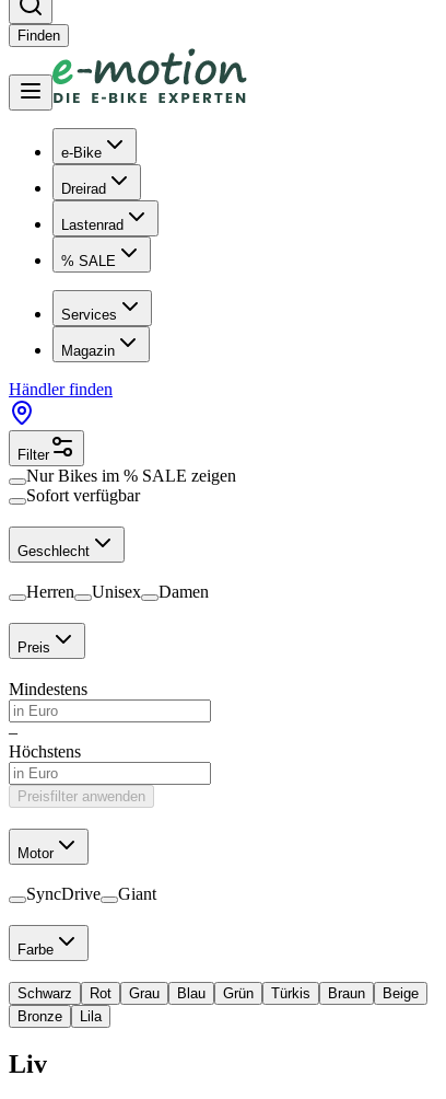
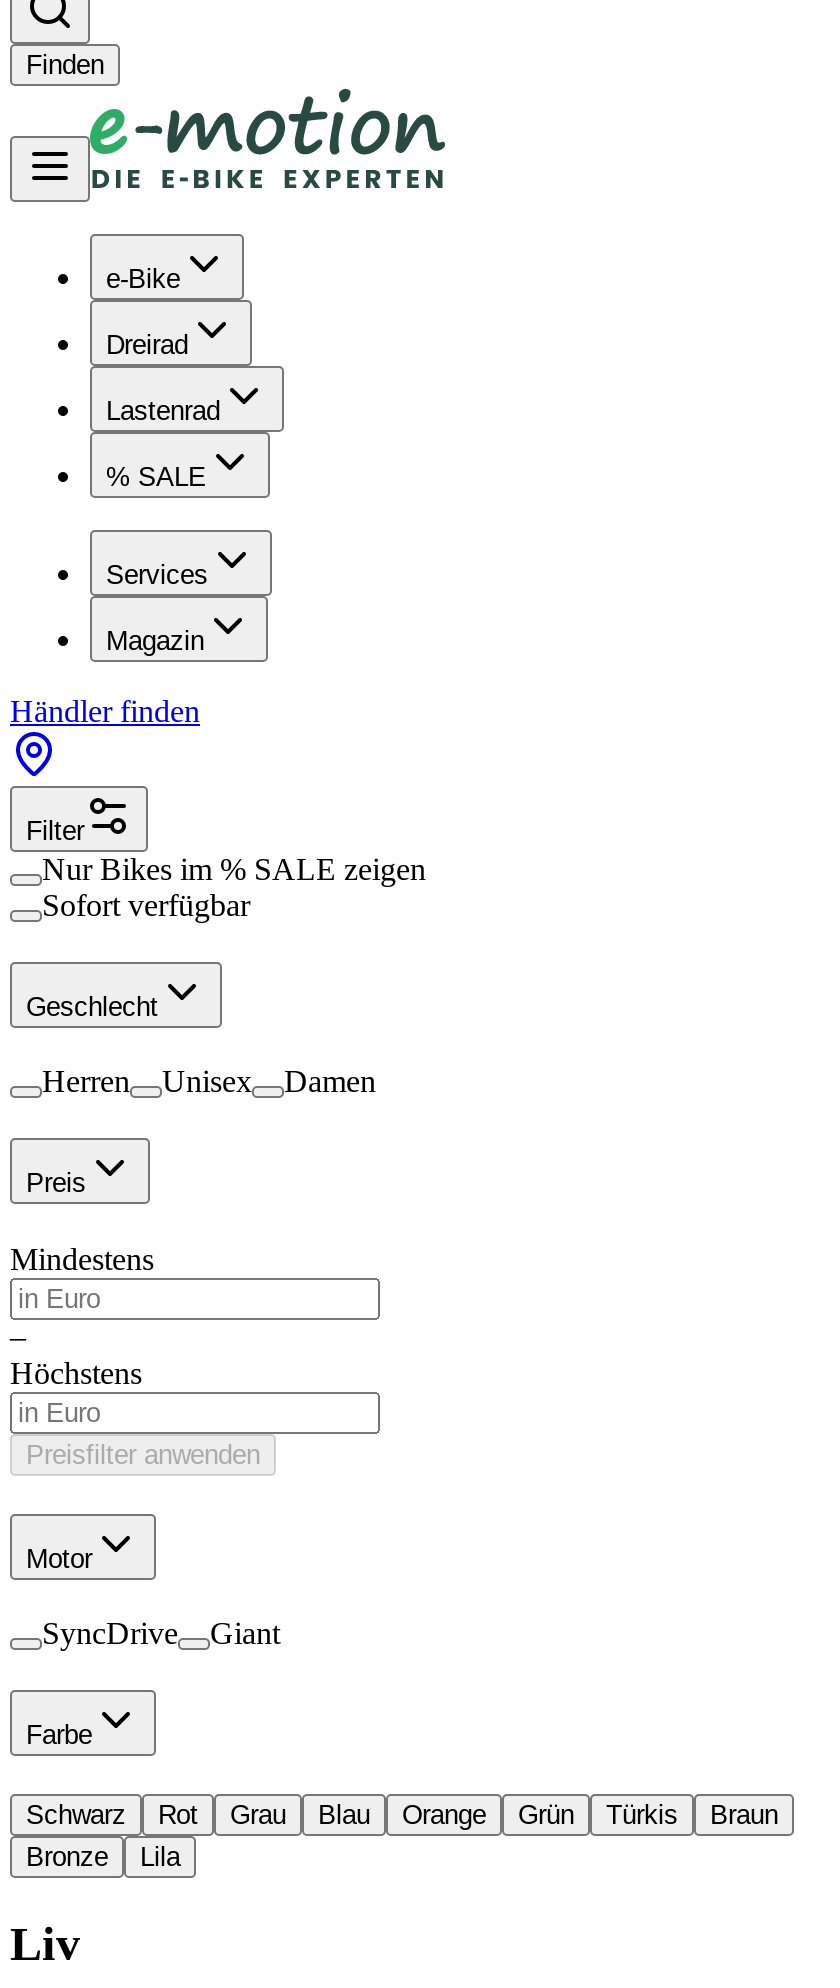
- Beige

+ Orange
